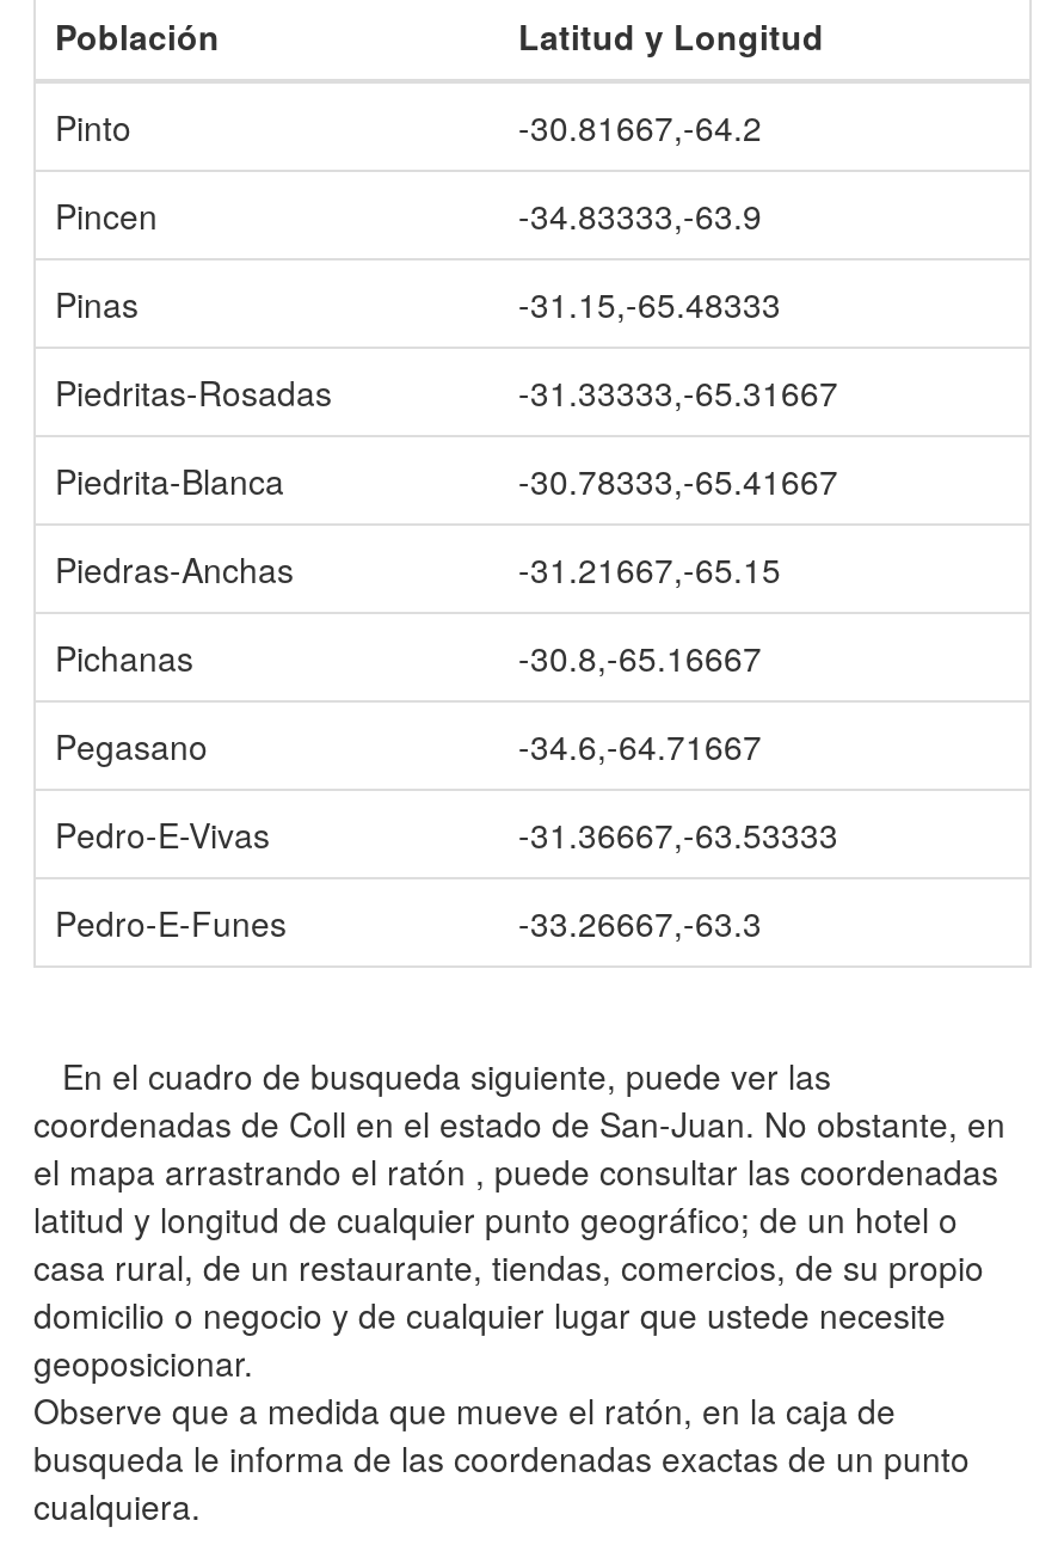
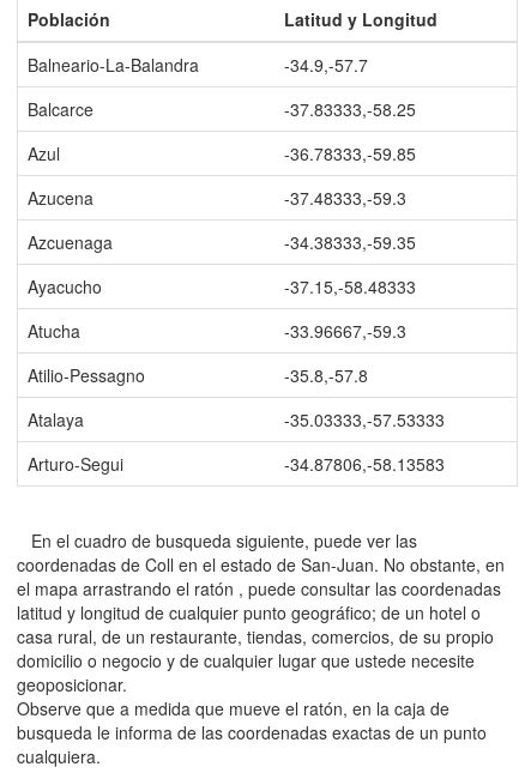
- Pinto
- -30.81667,-64.2
+ Balneario-La-Balandra
+ -34.9,-57.7

- Pincen
- -34.83333,-63.9
+ Balcarce
+ -37.83333,-58.25

- Pinas
- -31.15,-65.48333
+ Azul
+ -36.78333,-59.85

- Piedritas-Rosadas
- -31.33333,-65.31667
+ Azucena
+ -37.48333,-59.3

- Piedrita-Blanca
- -30.78333,-65.41667
+ Azcuenaga
+ -34.38333,-59.35

- Piedras-Anchas
- -31.21667,-65.15
+ Ayacucho
+ -37.15,-58.48333

- Pichanas
- -30.8,-65.16667
+ Atucha
+ -33.96667,-59.3

- Pegasano
- -34.6,-64.71667
+ Atilio-Pessagno
+ -35.8,-57.8

- Pedro-E-Vivas
- -31.36667,-63.53333
+ Atalaya
+ -35.03333,-57.53333

- Pedro-E-Funes
- -33.26667,-63.3
+ Arturo-Segui
+ -34.87806,-58.13583
